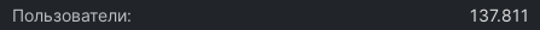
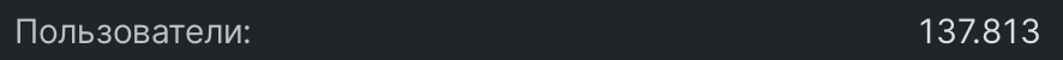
- 137.811
+ 137.813
